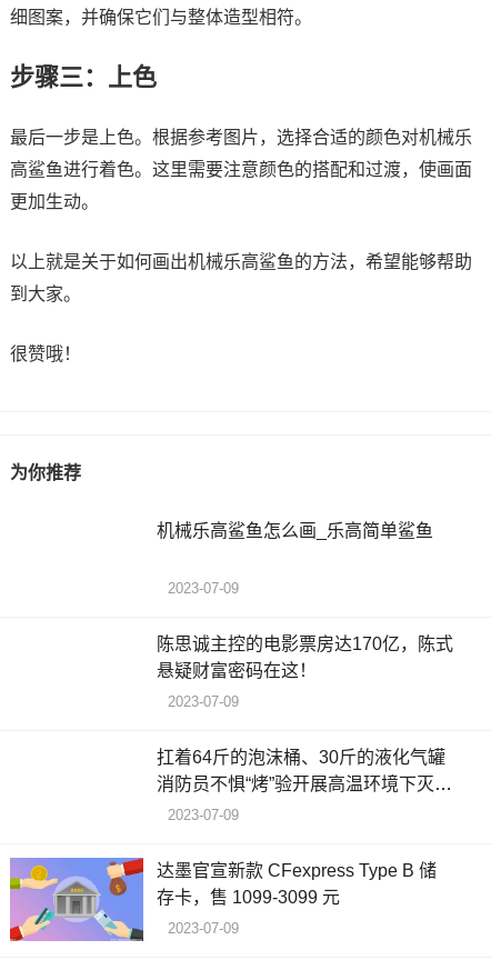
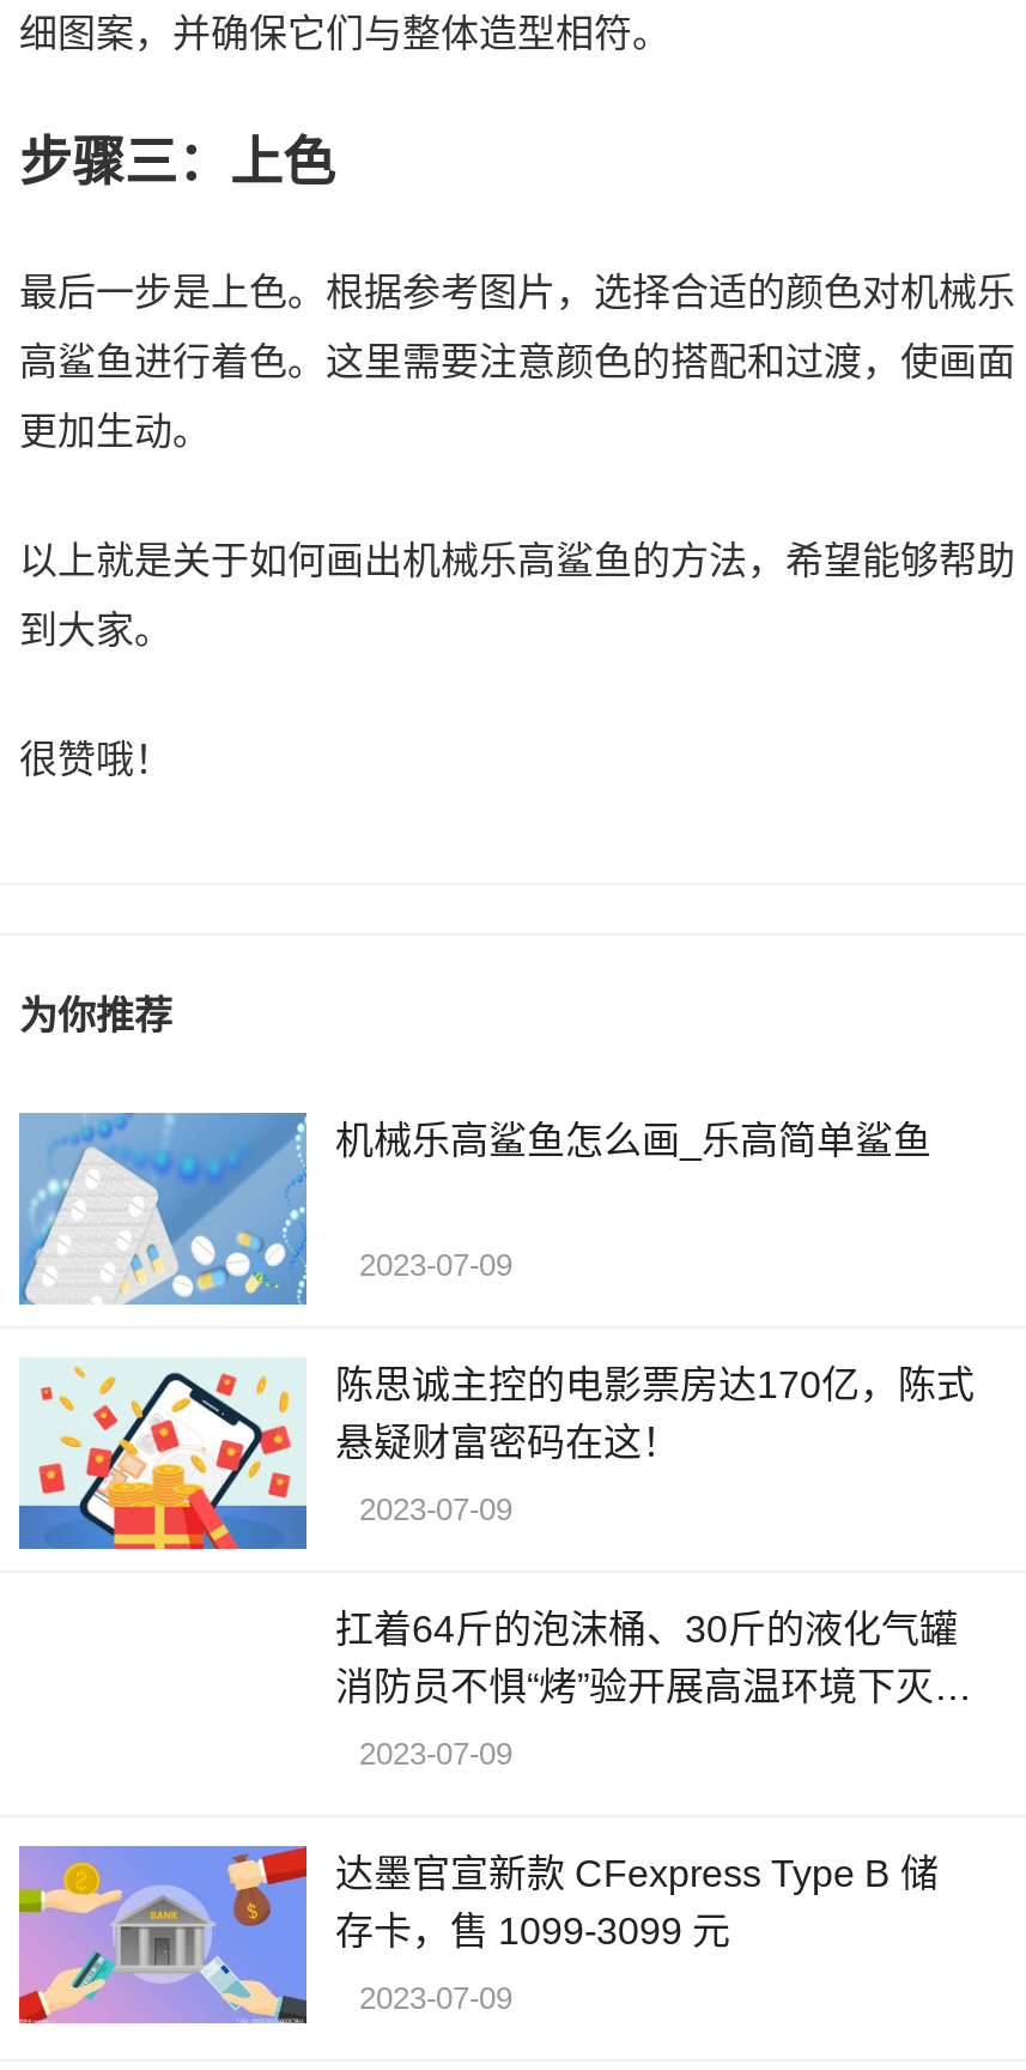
+ [image]

+ [image]
